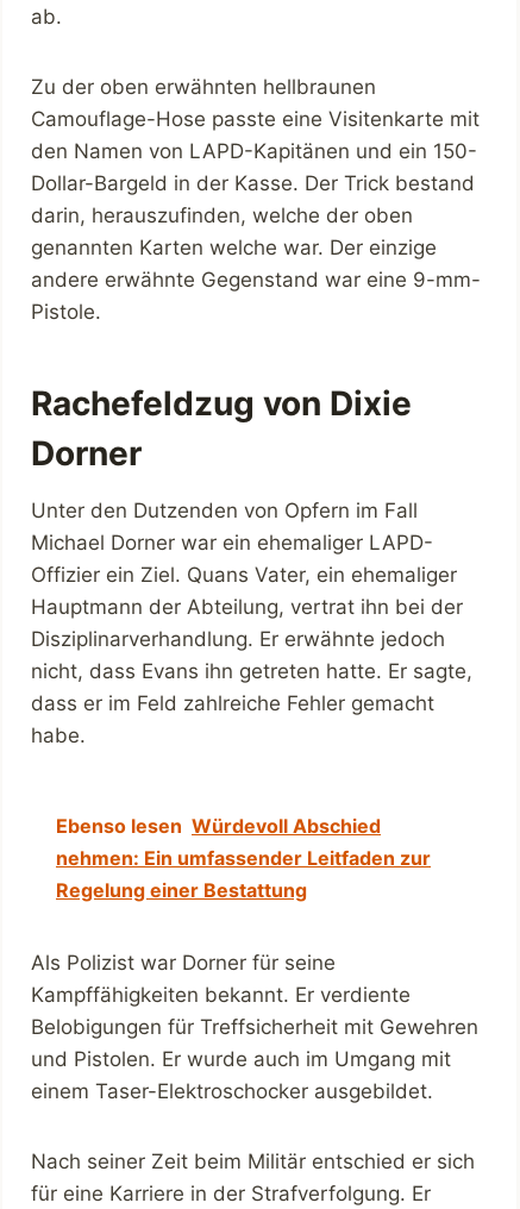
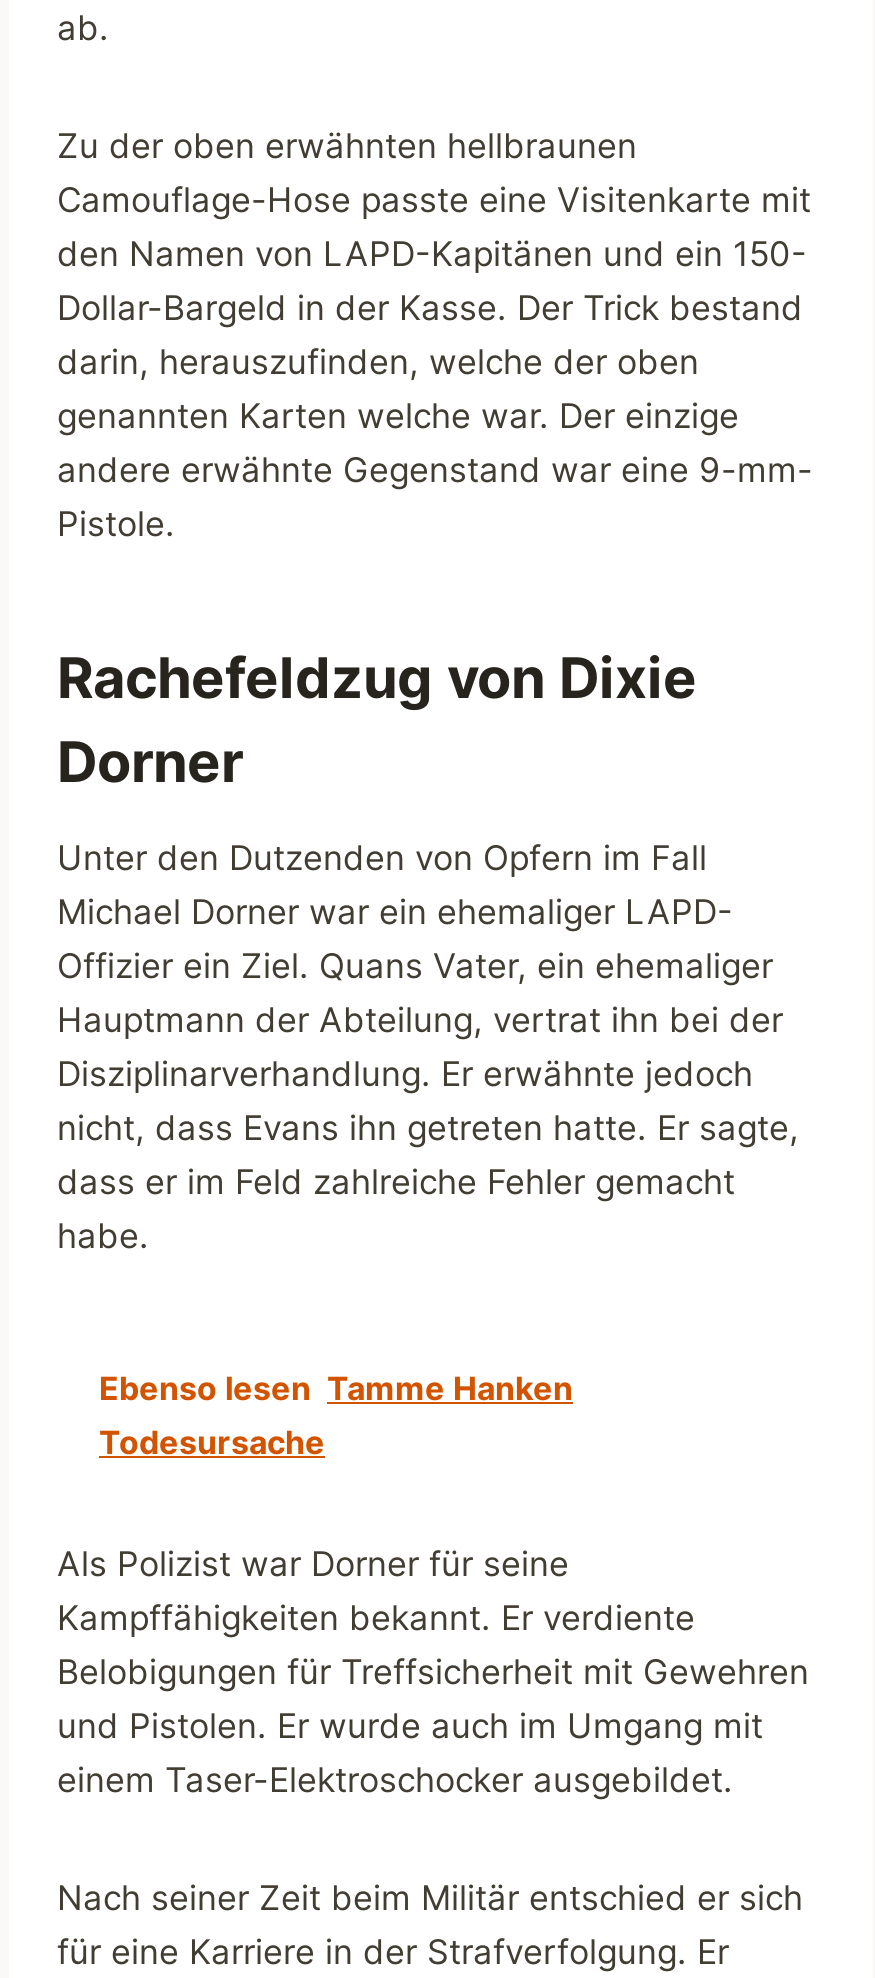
- Ebenso lesen Würdevoll Abschied
- nehmen: Ein umfassender Leitfaden zur
- Regelung einer Bestattung
+ Ebenso lesen Tamme Hanken
+ Todesursache
